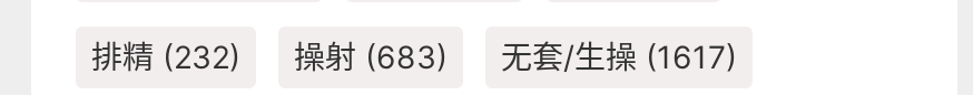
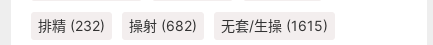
- 操射(683)
+ 操射(682)

- 无套/生操(1617)
+ 无套/生操(1615)
